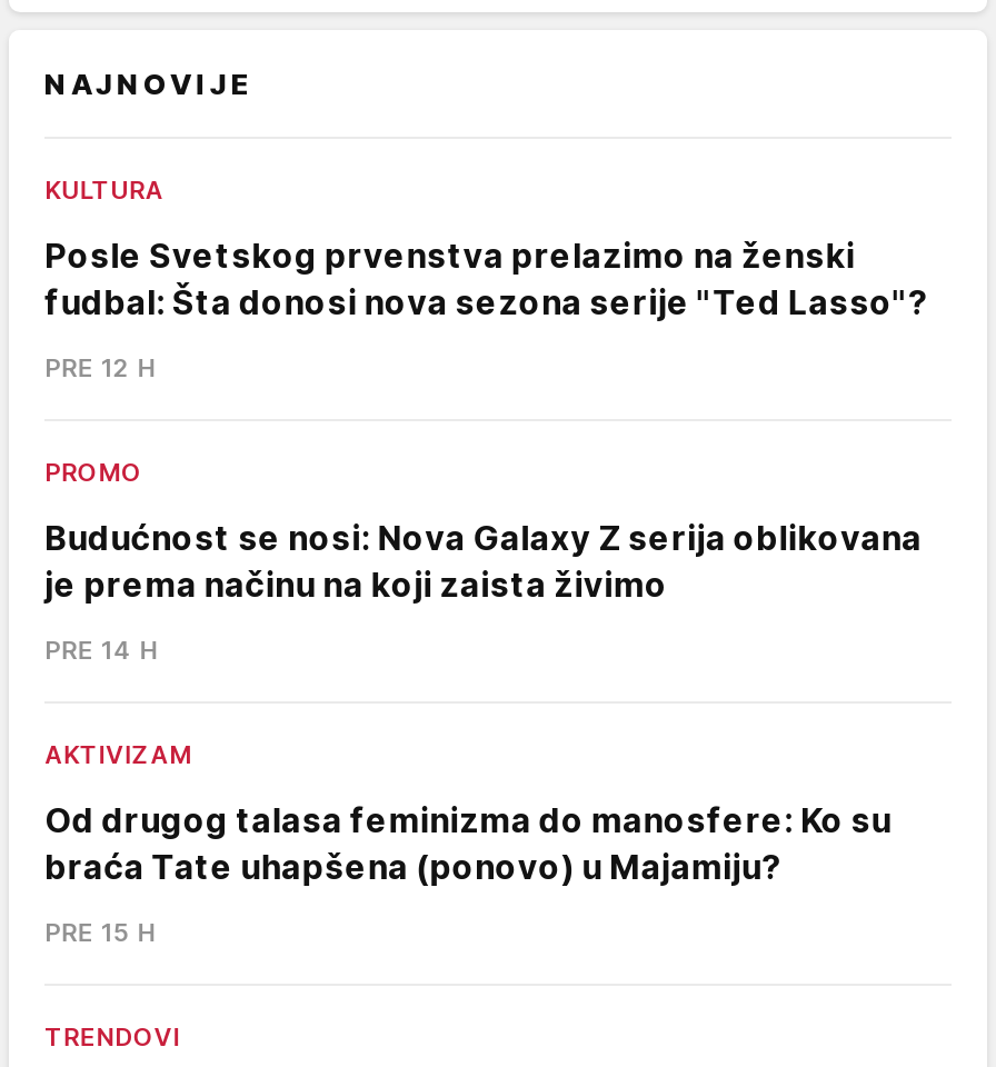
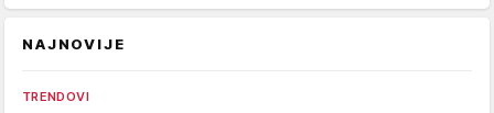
- KULTURA
- Posle Svetskog prvenstva prelazimo na ženski
- fudbal: Šta donosi nova sezona serije "Ted Lasso"?
- PRE 12 H
- PROMO
- Budućnost se nosi: Nova Galaxy Z serija oblikovana
- je prema načinu na koji zaista živimo
- PRE 14 H
- AKTIVIZAM
- Od drugog talasa feminizma do manosfere: Ko su
- braća Tate uhapšena (ponovo) u Majamiju?
- PRE 15 H
